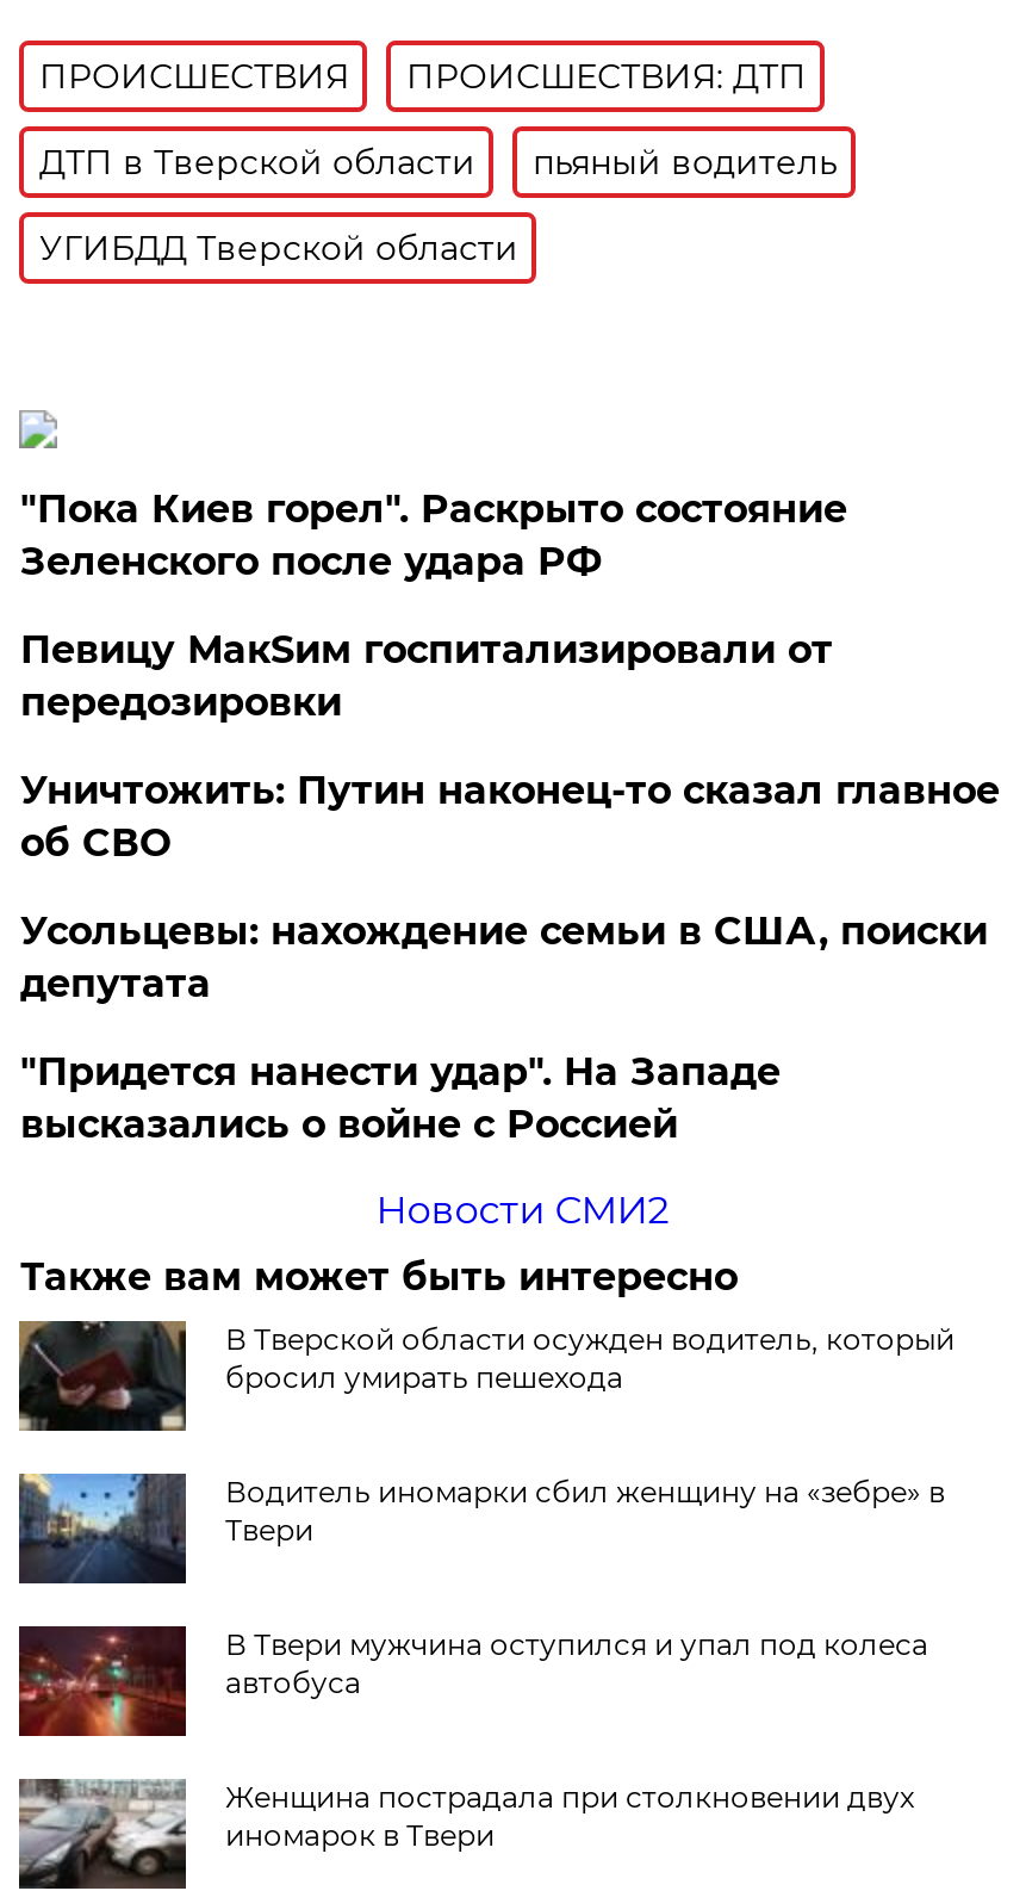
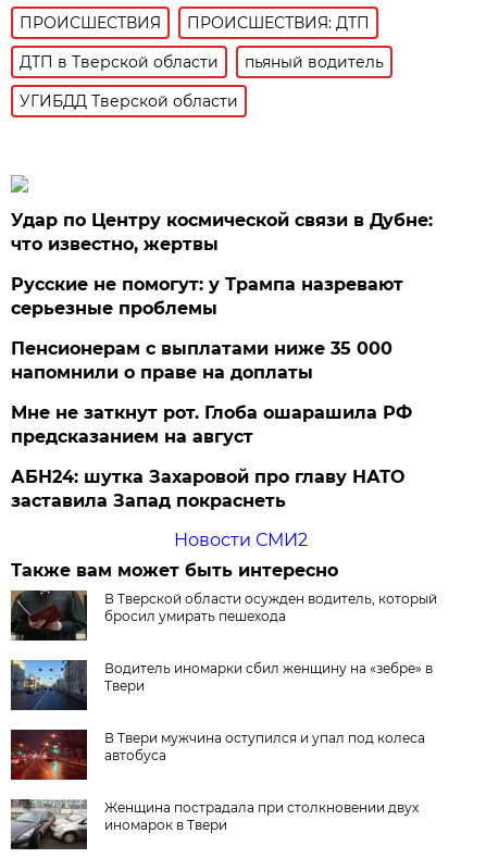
- "Пока Киев горел". Раскрыто состояние
- Зеленского после удара РФ
+ Удар по Центру космической связи в Дубне:
+ что известно, жертвы

- Певицу МакSим госпитализировали от
- передозировки
+ Русские не помогут: у Трампа назревают
+ серьезные проблемы

- Уничтожить: Путин наконец-то сказал главное
- об СВО
+ Пенсионерам с выплатами ниже 35 000
+ напомнили о праве на доплаты

- Усольцевы: нахождение семьи в США, поиски
- депутата
+ Мне не заткнут рот. Глоба ошарашила РФ
+ предсказанием на август

- "Придется нанести удар". На Западе
- высказались о войне с Россией
+ АБН24: шутка Захаровой про главу НАТО
+ заставила Запад покраснеть
